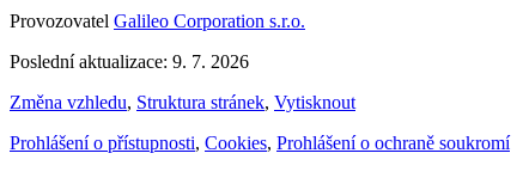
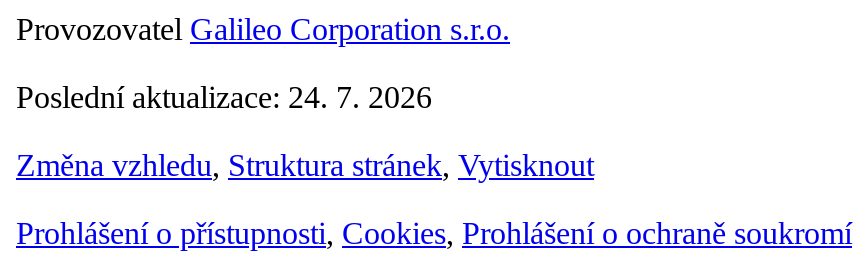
- Poslední aktualizace: 9. 7. 2026
+ Poslední aktualizace: 24. 7. 2026
